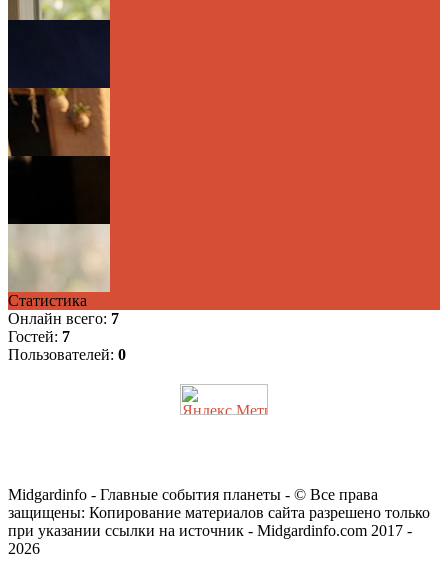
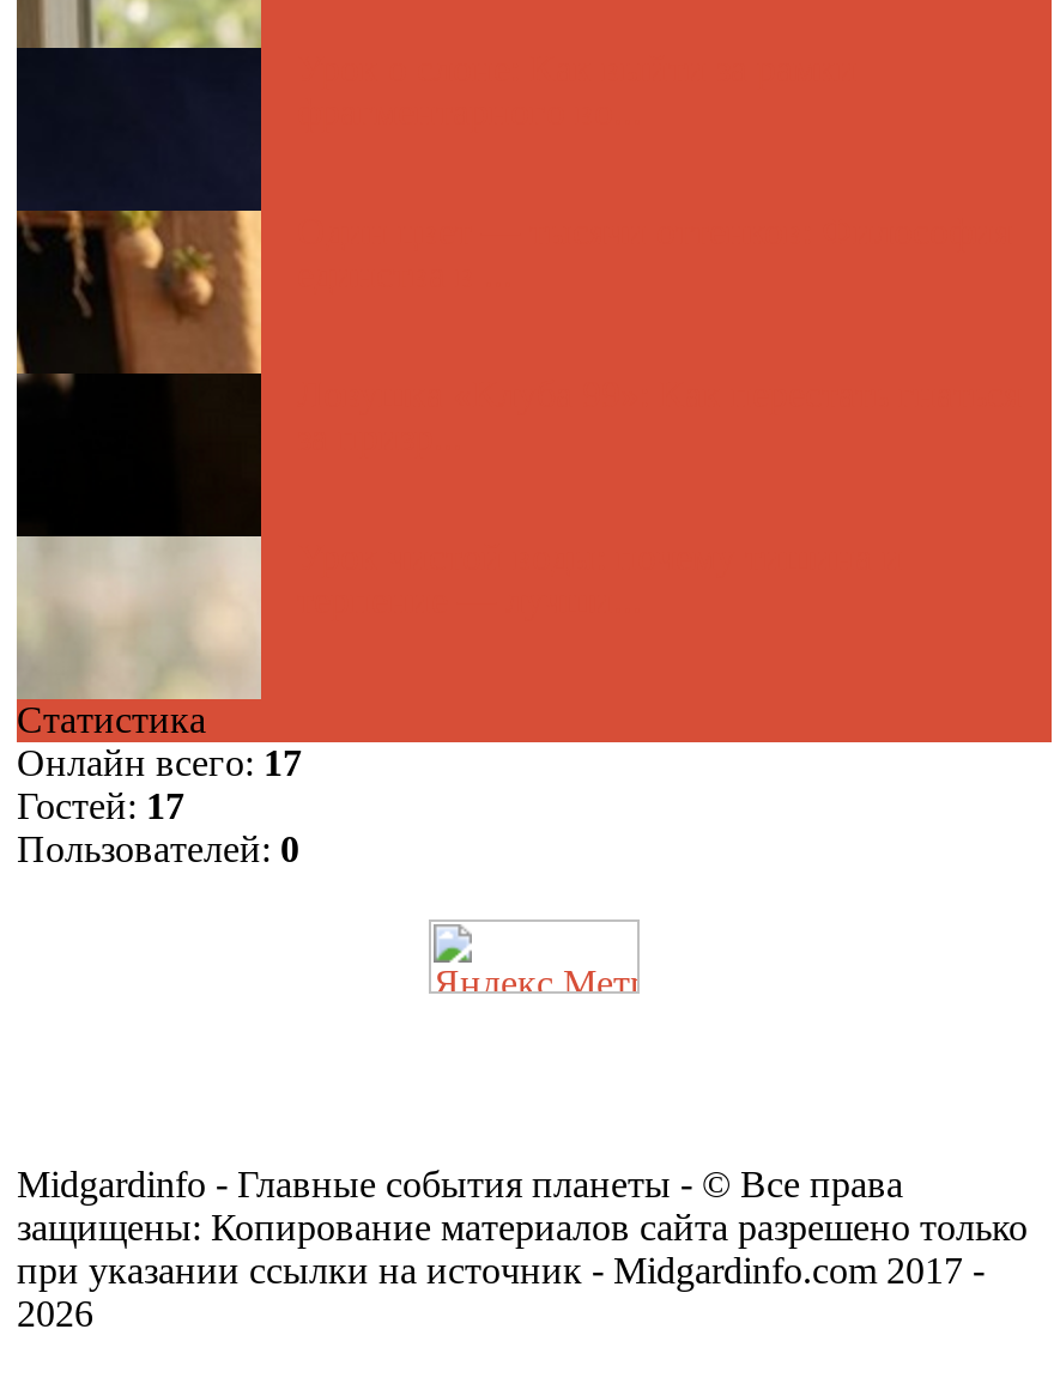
- Онлайн всего:7
+ Онлайн всего:17

- Гостей: 7
+ Гостей: 17
